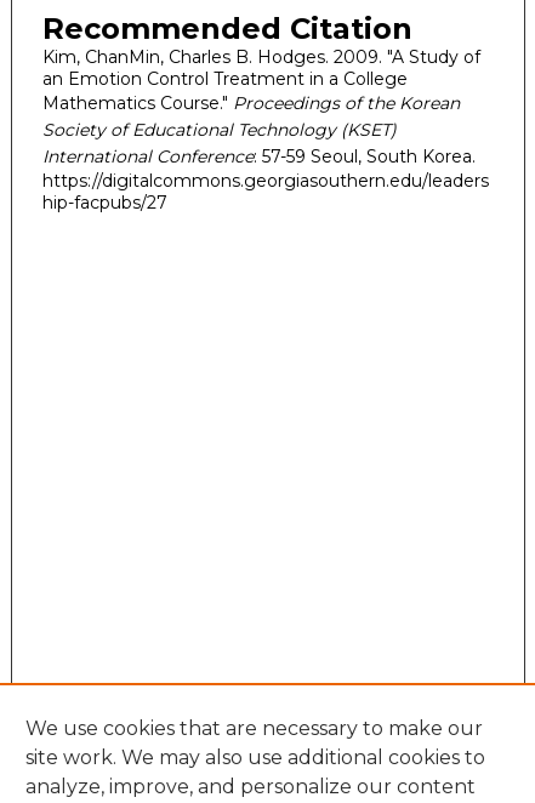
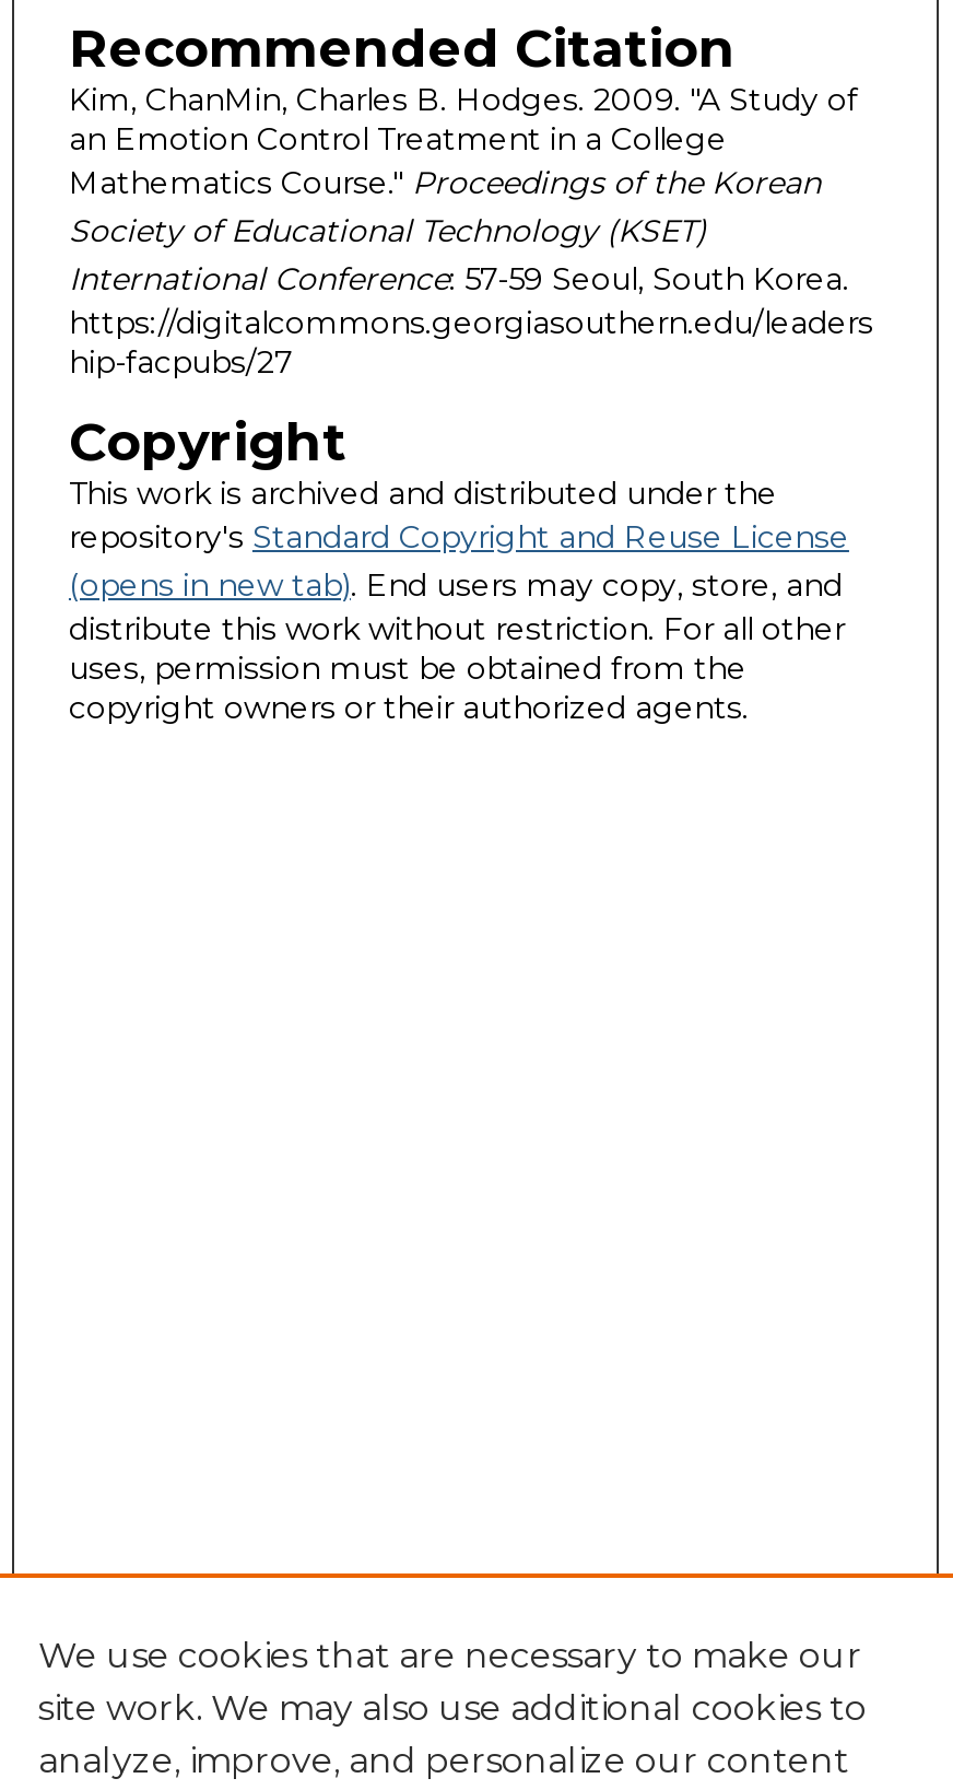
+ Copyright
+ This work is archived and distributed under the
+ repository's Standard Copyright and Reuse License
+ (opens in new tab). End users may copy, store, and
+ distribute this work without restriction. For all other
+ uses, permission must be obtained from the
+ copyright owners or their authorized agents.
